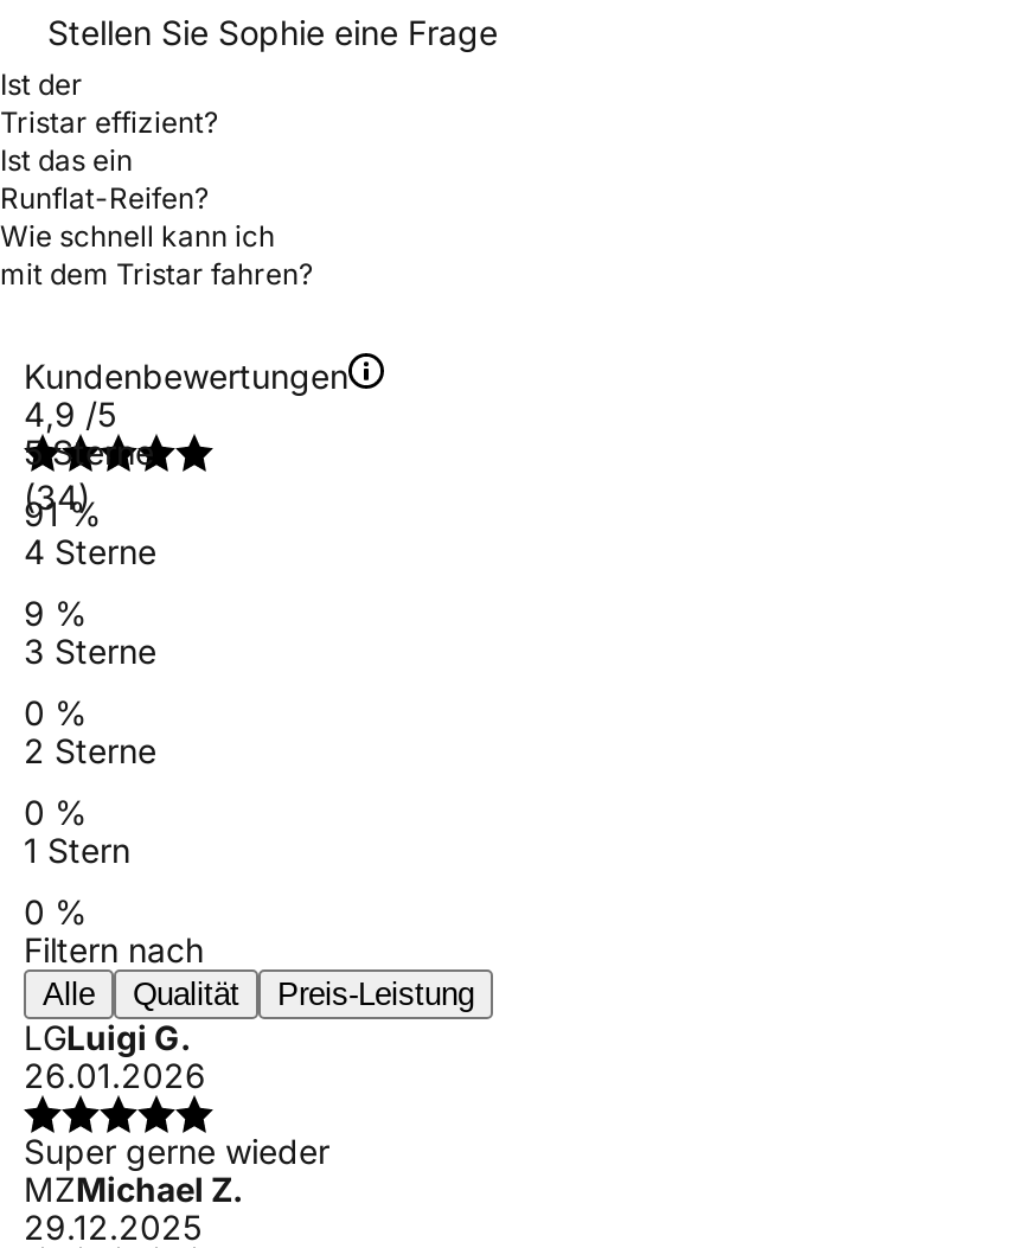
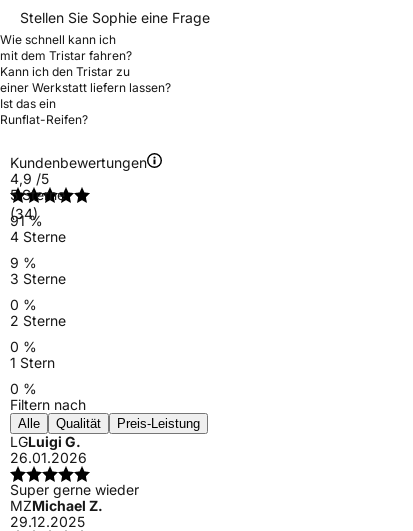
- Ist der
- Tristar effizient?

moved down: Ist das ein | Runflat-Reifen?

moved up: Wie schnell kann ich | mit dem Tristar fahren?

+ Kann ich den Tristar zu
+ einer Werkstatt liefern lassen?
